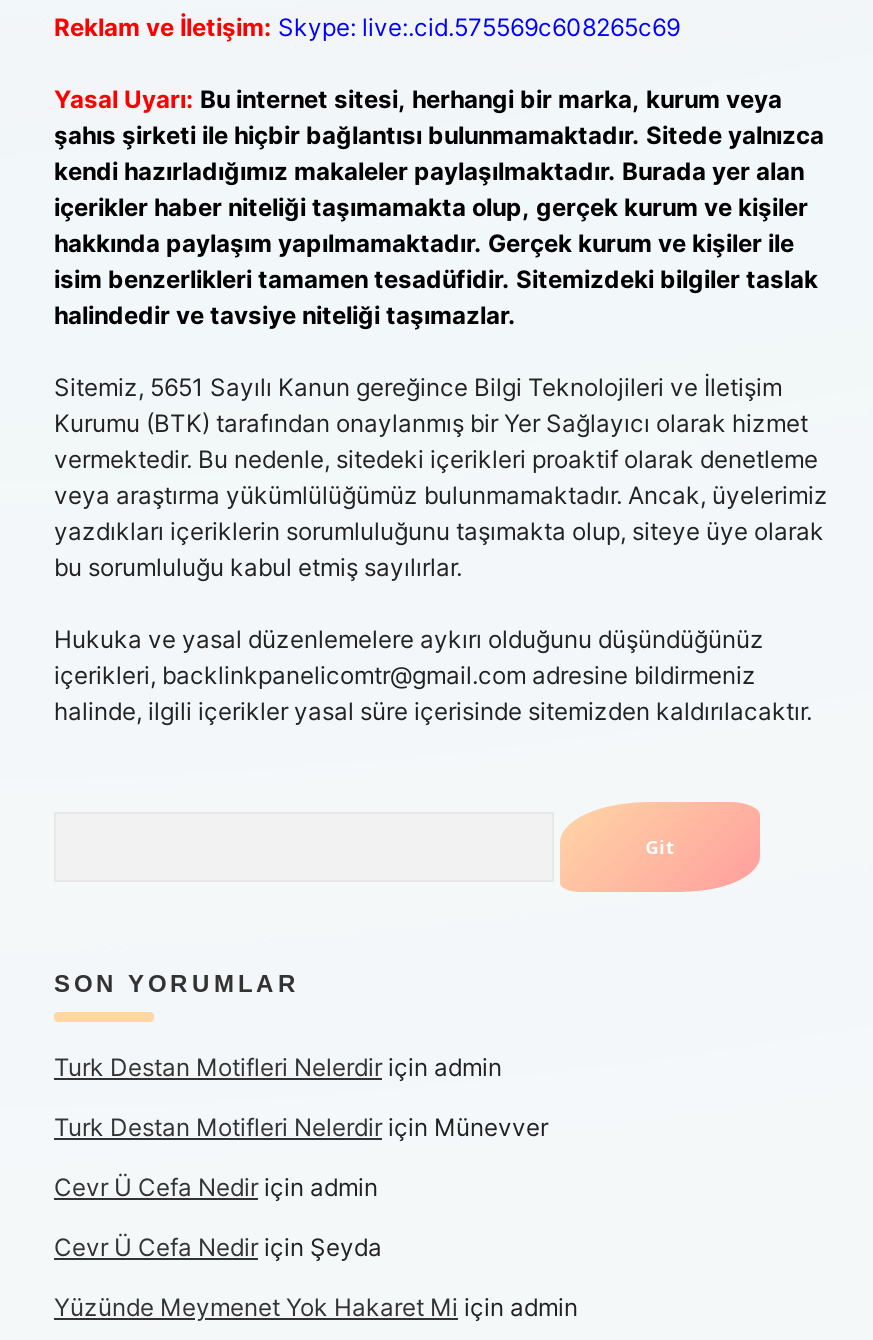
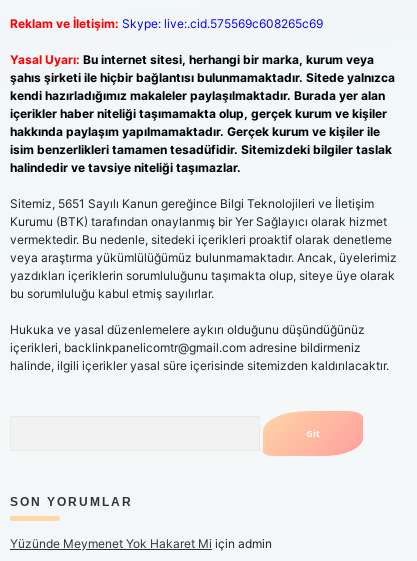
- Turk Destan Motifleri Nelerdir için admin
- Turk Destan Motifleri Nelerdir için Münevver
- Cevr Ü Cefa Nedir için admin
- Cevr Ü Cefa Nedir için Şeyda
